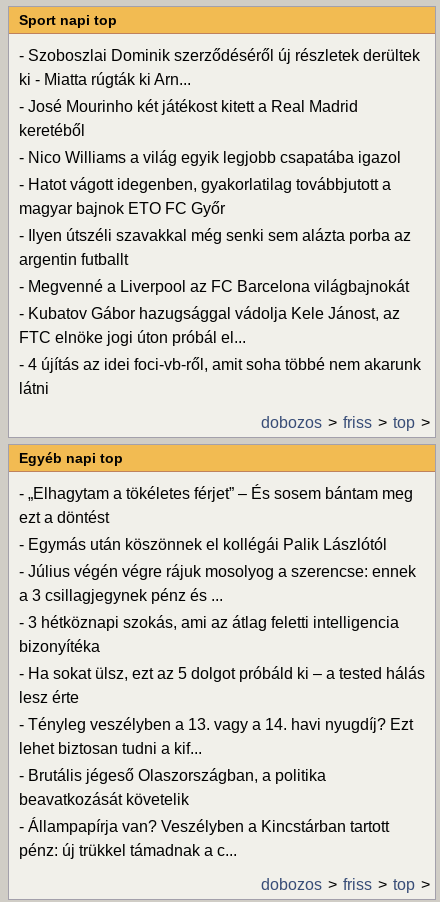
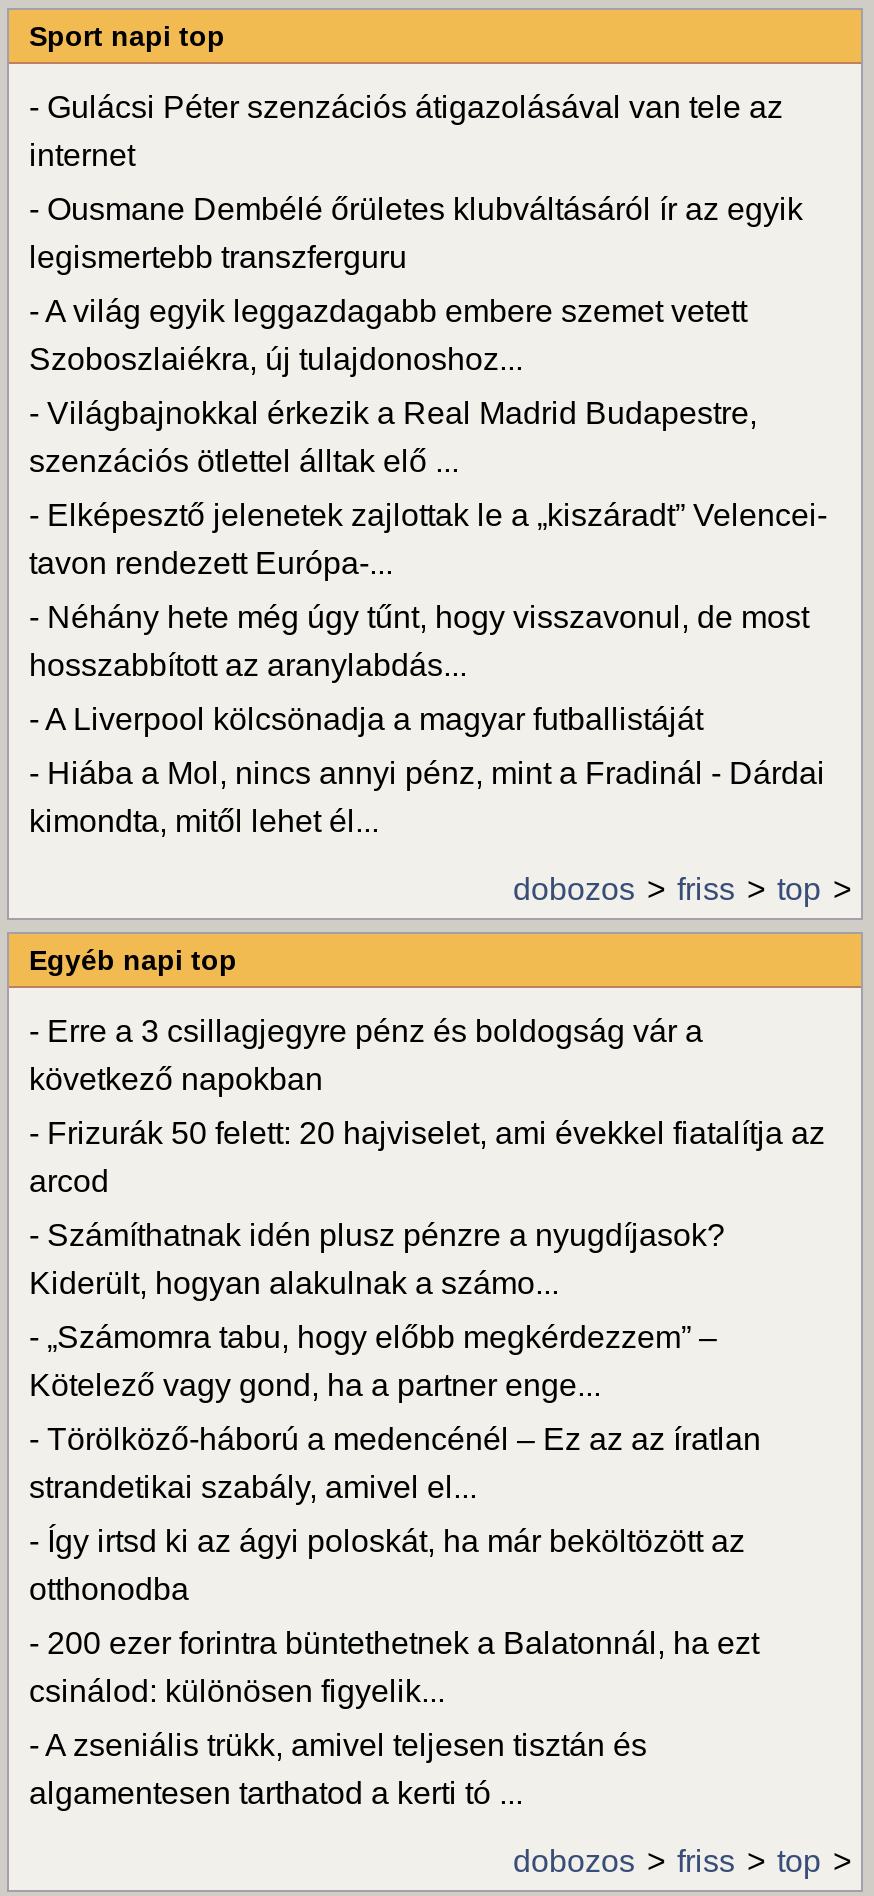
- - Szoboszlai Dominik szerződéséről új részletek derültek
- ki - Miatta rúgták ki Arn...
+ - Gulácsi Péter szenzációs átigazolásával van tele az
+ internet

- - José Mourinho két játékost kitett a Real Madrid
- keretéből
+ - Ousmane Dembélé őrületes klubváltásáról ír az egyik
+ legismertebb transzferguru

- - Nico Williams a világ egyik legjobb csapatába igazol
+ - A világ egyik leggazdagabb embere szemet vetett
+ Szoboszlaiékra, új tulajdonoshoz...

- - Hatot vágott idegenben, gyakorlatilag továbbjutott a
- magyar bajnok ETO FC Győr
+ - Világbajnokkal érkezik a Real Madrid Budapestre,
+ szenzációs ötlettel álltak elő ...

- - Ilyen útszéli szavakkal még senki sem alázta porba az
- argentin futballt
+ - Elképesztő jelenetek zajlottak le a „kiszáradt” Velencei-
+ tavon rendezett Európa-...

- - Megvenné a Liverpool az FC Barcelona világbajnokát
+ - Néhány hete még úgy tűnt, hogy visszavonul, de most
+ hosszabbított az aranylabdás...

- - Kubatov Gábor hazugsággal vádolja Kele Jánost, az
- FTC elnöke jogi úton próbál el...
+ - A Liverpool kölcsönadja a magyar futballistáját

- - 4 újítás az idei foci-vb-ről, amit soha többé nem akarunk
- látni
+ - Hiába a Mol, nincs annyi pénz, mint a Fradinál - Dárdai
+ kimondta, mitől lehet él...

- - „Elhagytam a tökéletes férjet” – És sosem bántam meg
- ezt a döntést
+ - Erre a 3 csillagjegyre pénz és boldogság vár a
+ következő napokban

- - Egymás után köszönnek el kollégái Palik Lászlótól
+ - Frizurák 50 felett: 20 hajviselet, ami évekkel fiatalítja az
+ arcod

- - Július végén végre rájuk mosolyog a szerencse: ennek
- a 3 csillagjegynek pénz és ...
+ - Számíthatnak idén plusz pénzre a nyugdíjasok?
+ Kiderült, hogyan alakulnak a számo...

- - 3 hétköznapi szokás, ami az átlag feletti intelligencia
- bizonyítéka
+ - „Számomra tabu, hogy előbb megkérdezzem” –
+ Kötelező vagy gond, ha a partner enge...

- - Ha sokat ülsz, ezt az 5 dolgot próbáld ki – a tested hálás
- lesz érte
+ - Törölköző-háború a medencénél – Ez az az íratlan
+ strandetikai szabály, amivel el...

- - Tényleg veszélyben a 13. vagy a 14. havi nyugdíj? Ezt
- lehet biztosan tudni a kif...
+ - Így irtsd ki az ágyi poloskát, ha már beköltözött az
+ otthonodba

- - Brutális jégeső Olaszországban, a politika
- beavatkozását követelik
+ - 200 ezer forintra büntethetnek a Balatonnál, ha ezt
+ csinálod: különösen figyelik...

- - Állampapírja van? Veszélyben a Kincstárban tartott
- pénz: új trükkel támadnak a c...
+ - A zseniális trükk, amivel teljesen tisztán és
+ algamentesen tarthatod a kerti tó ...
